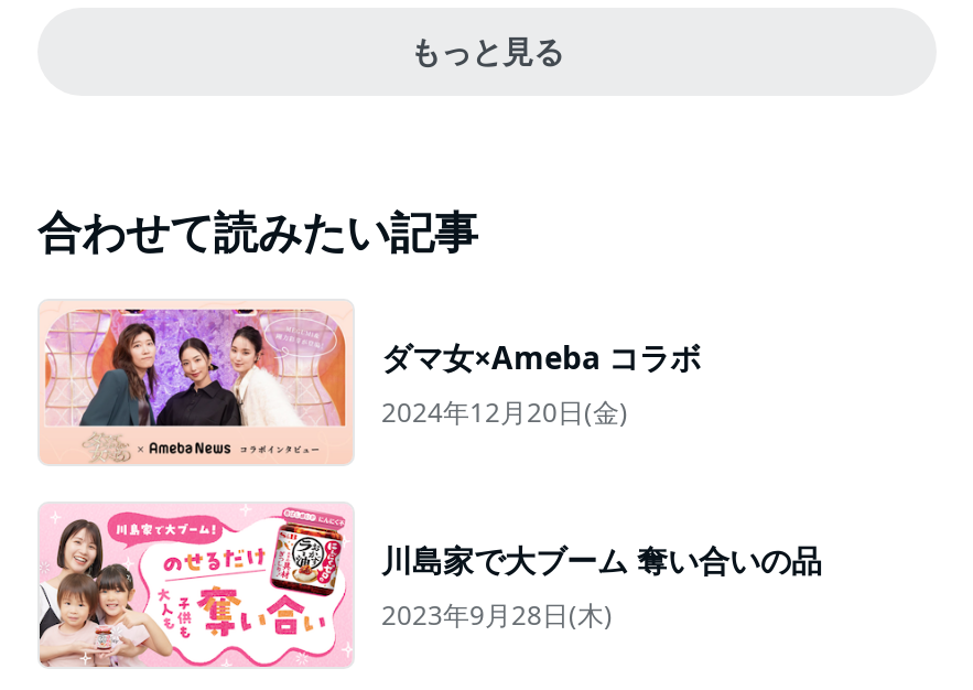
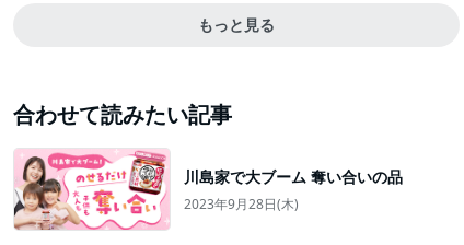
- [image]
- ダマ女×Ameba コラボ
- 2024年12月20日(金)
